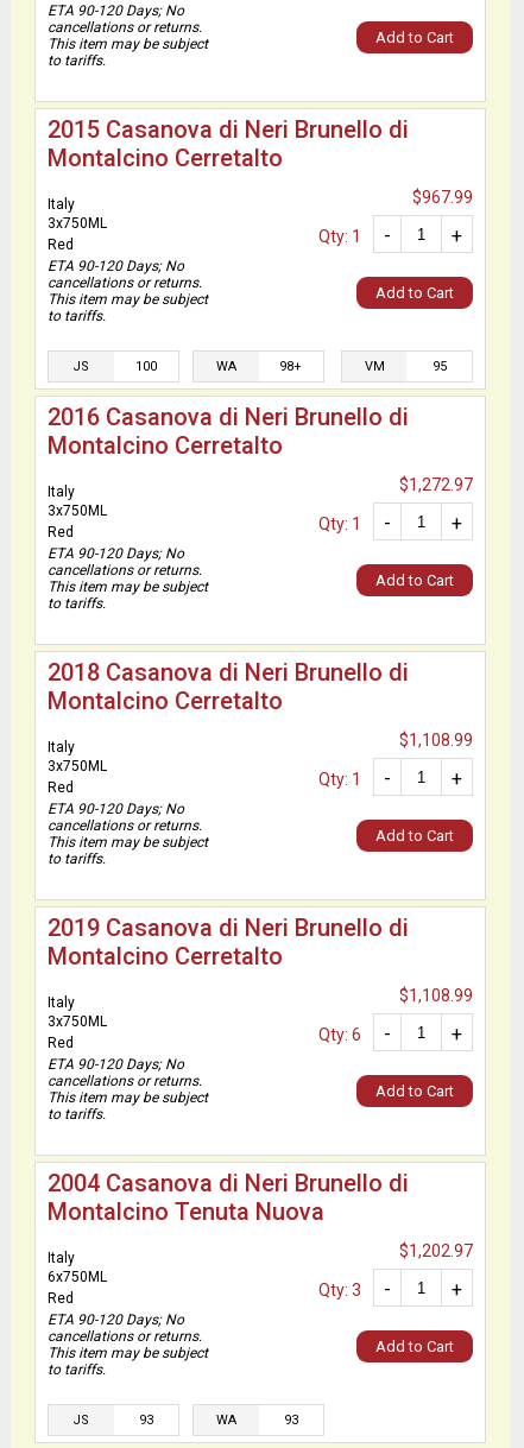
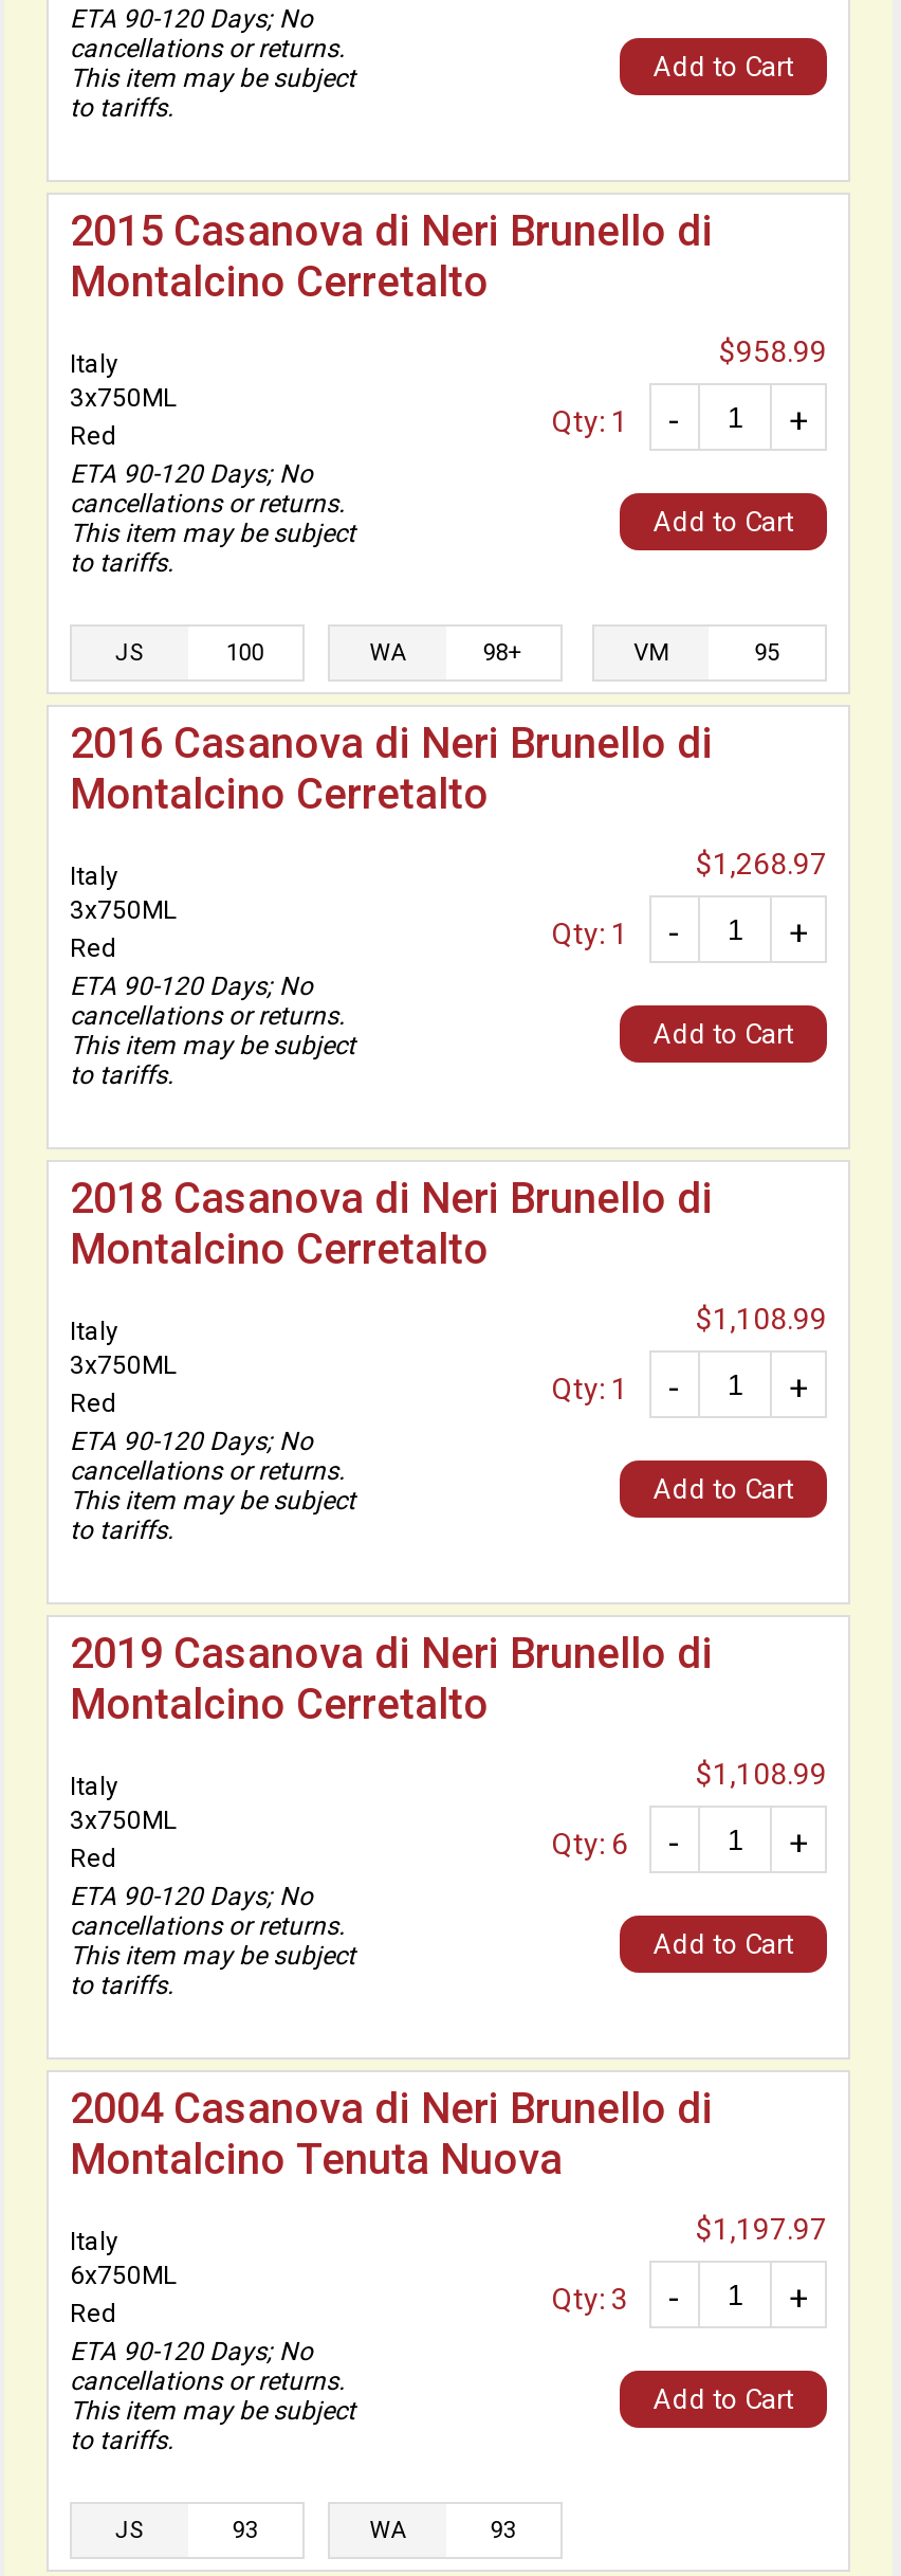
- $967.99
+ $958.99

- $1,272.97
+ $1,268.97

- $1,202.97
+ $1,197.97
